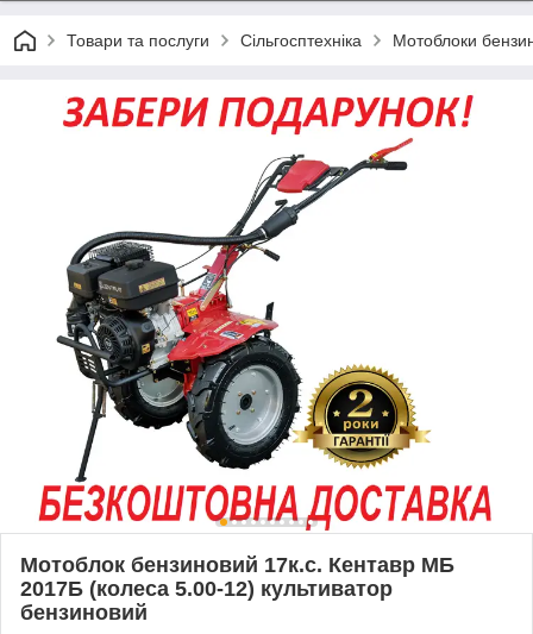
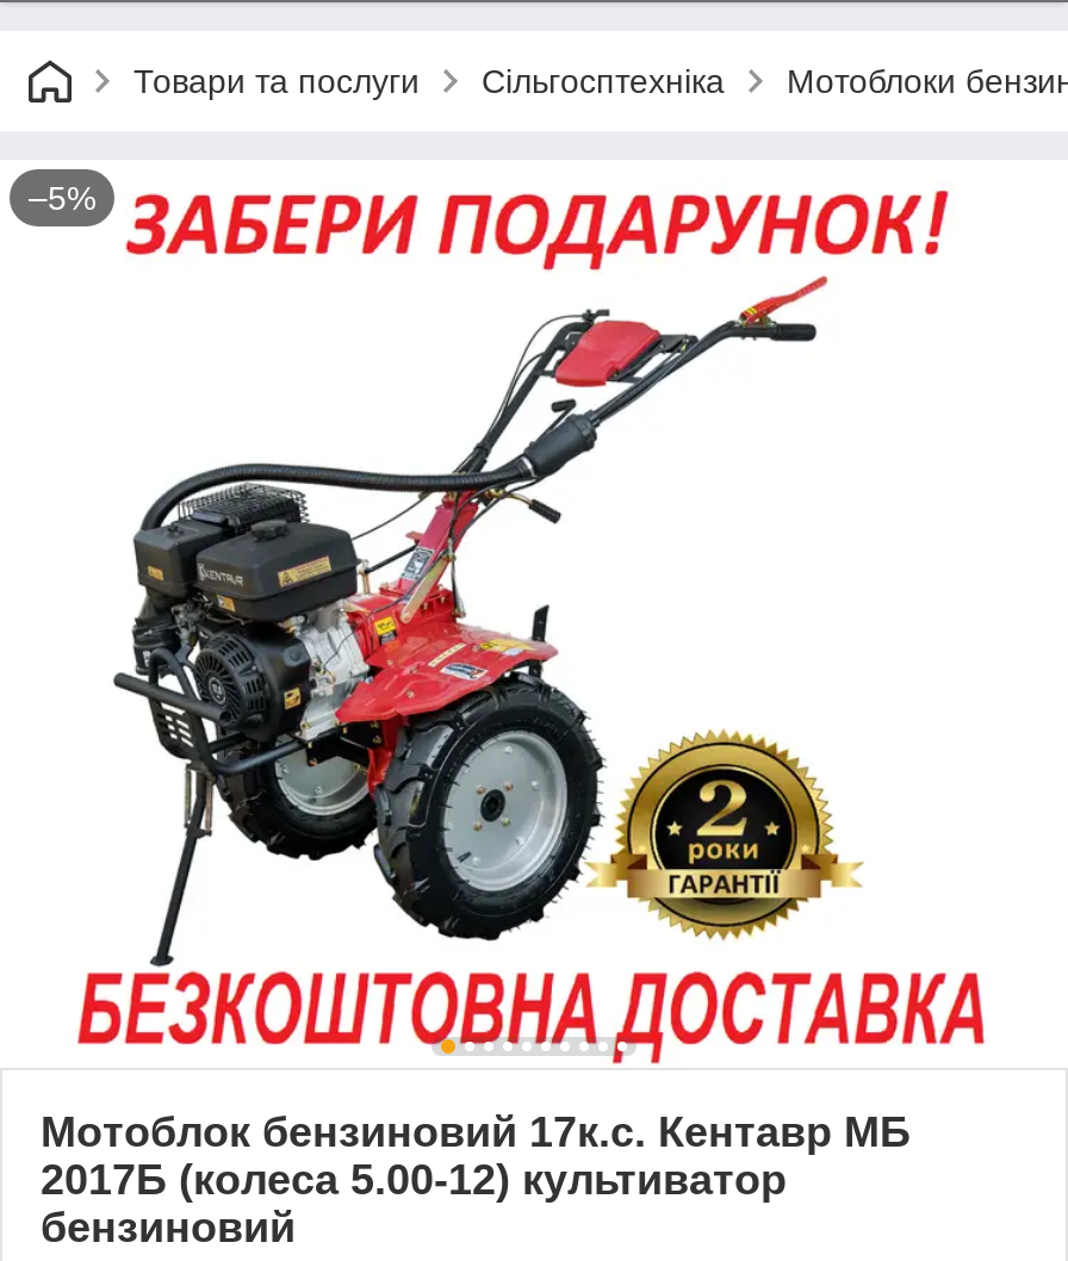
+ –5%
